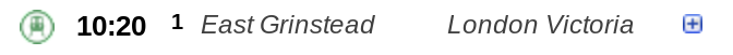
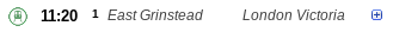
- 10:20 1 East Grinstead
+ 11:20 1 East Grinstead
